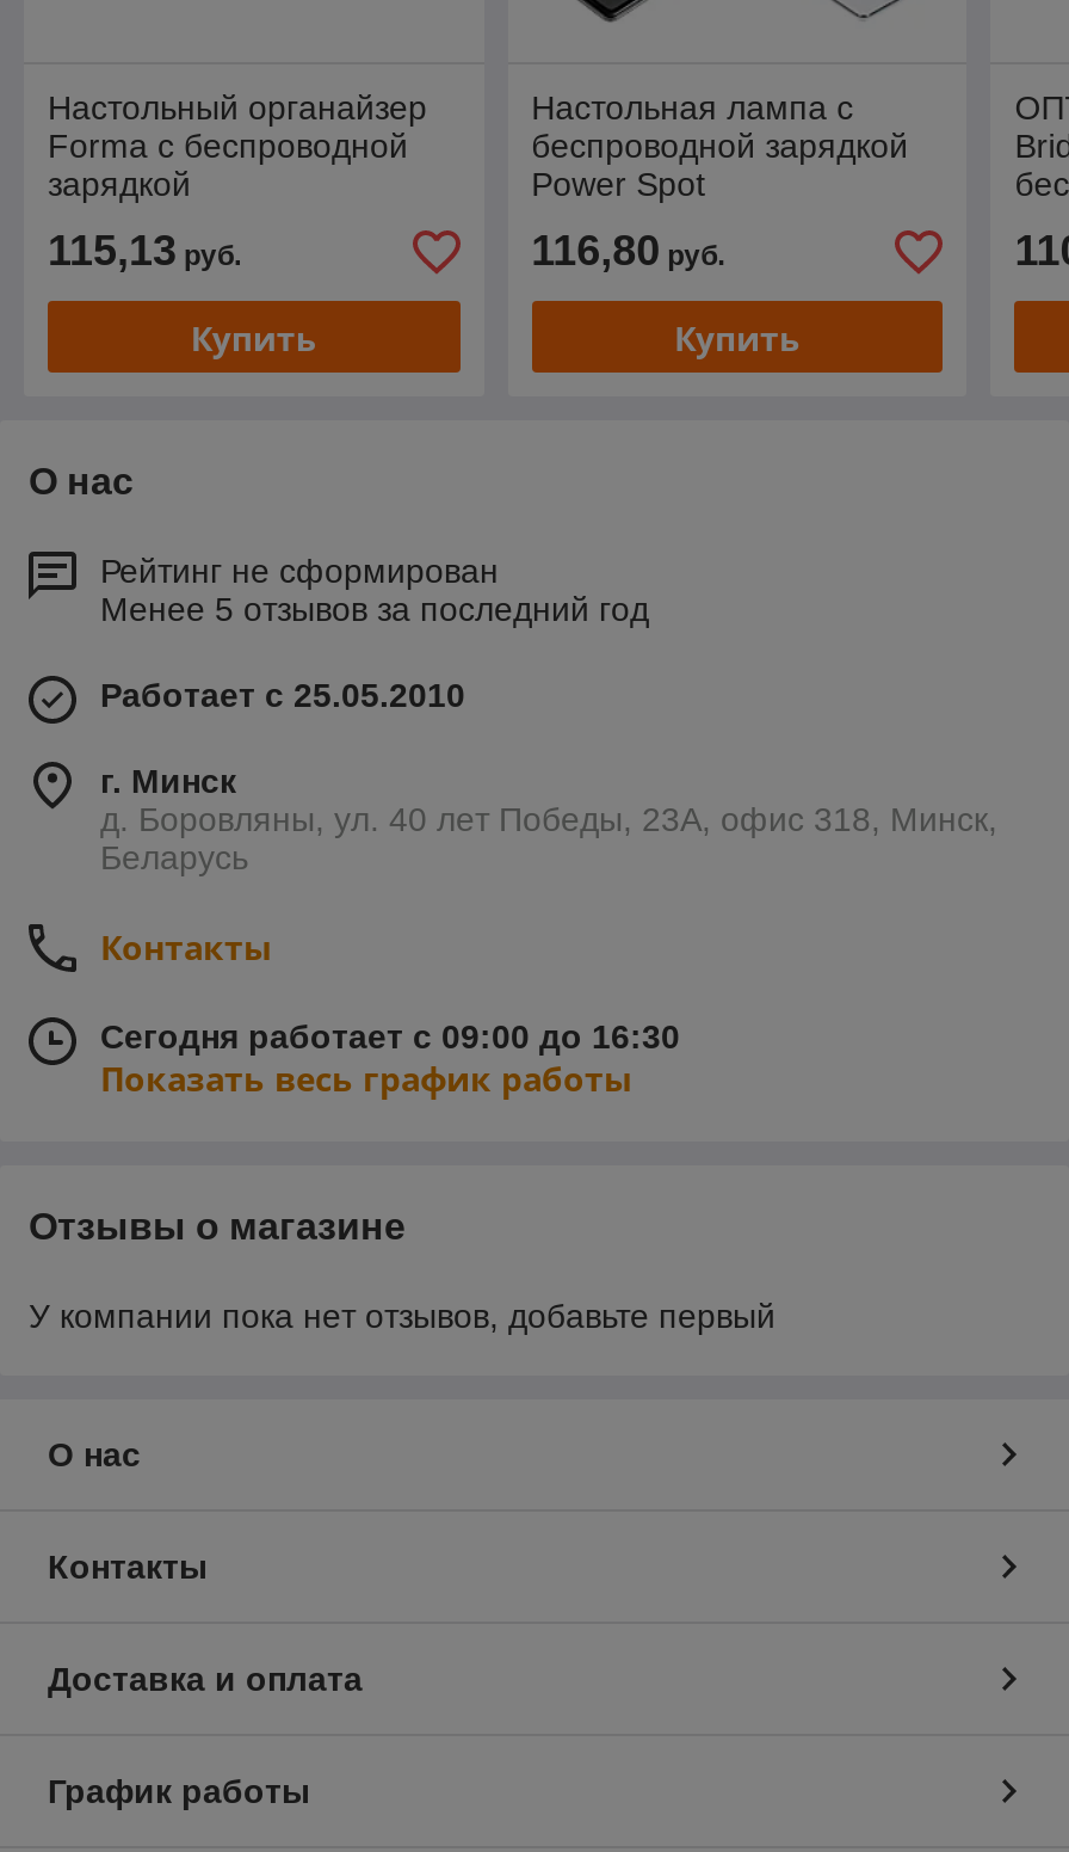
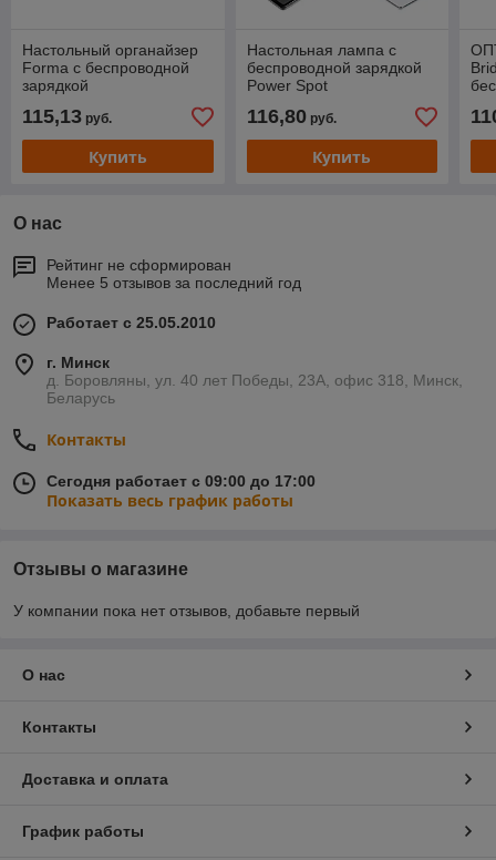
- Сегодня работает с 09:00 до 16:30
+ Сегодня работает с 09:00 до 17:00
